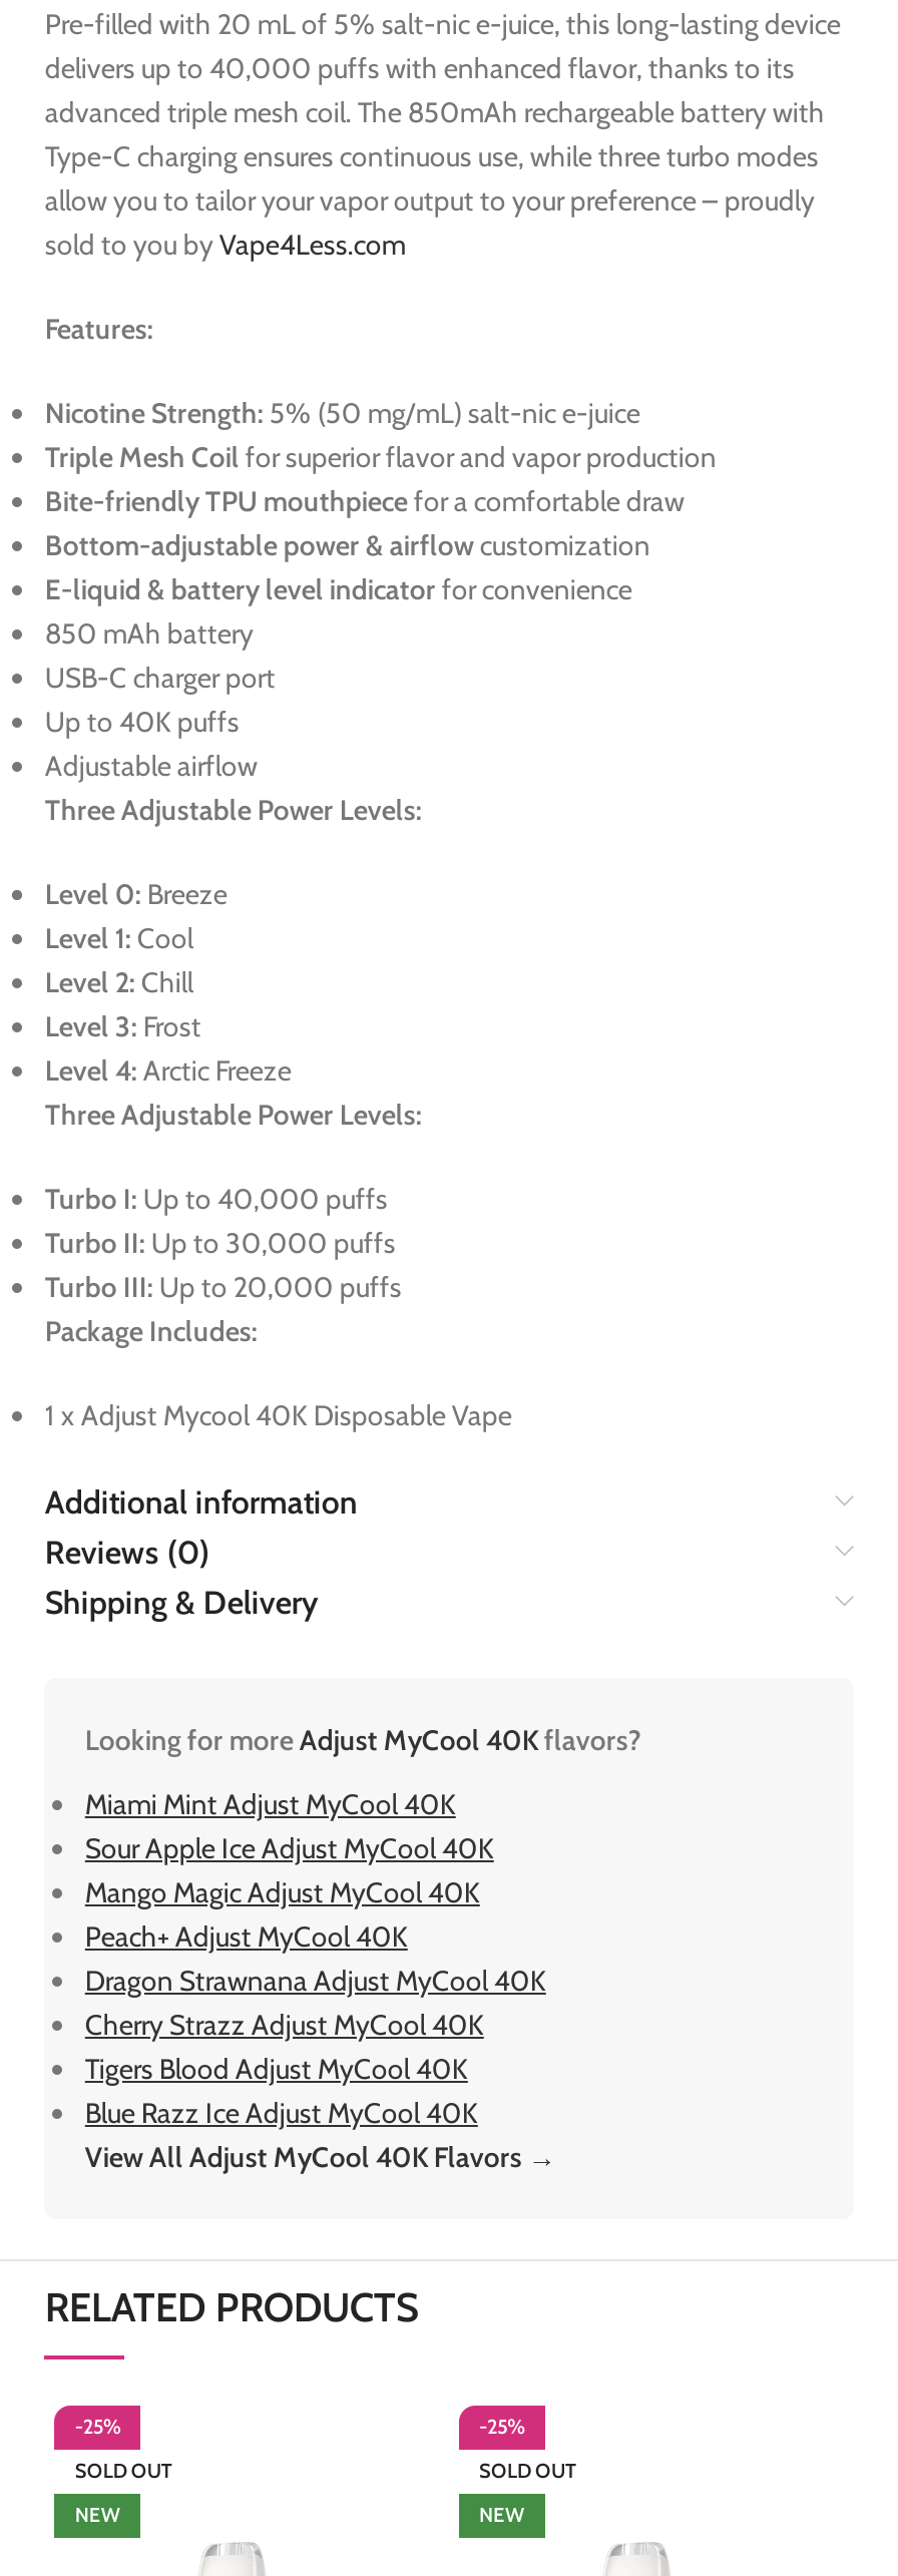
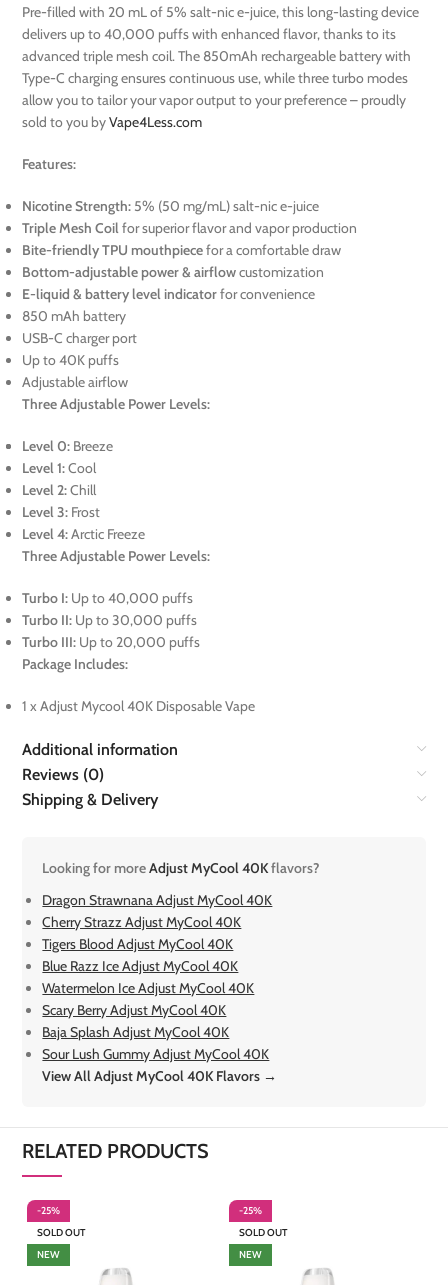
- Miami Mint Adjust MyCool 40K
- Sour Apple Ice Adjust MyCool 40K
- Mango Magic Adjust MyCool 40K
- Peach+ Adjust MyCool 40K

moved up: Dragon Strawnana Adjust MyCool 40K | Cherry Strazz Adjust MyCool 40K | Tigers Blood Adjust MyCool 40K | Blue Razz Ice Adjust MyCool 40K

+ Watermelon Ice Adjust MyCool 40K
+ Scary Berry Adjust MyCool 40K
+ Baja Splash Adjust MyCool 40K
+ Sour Lush Gummy Adjust MyCool 40K
